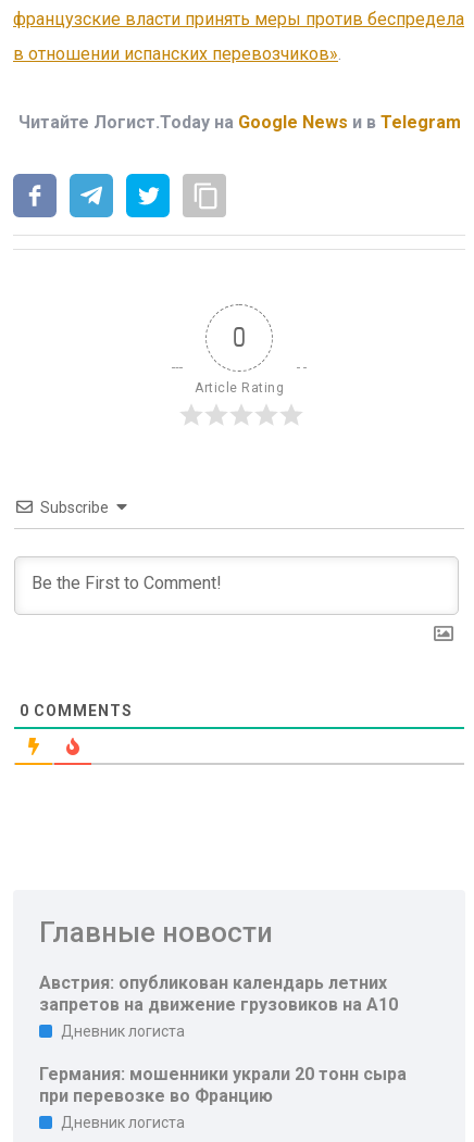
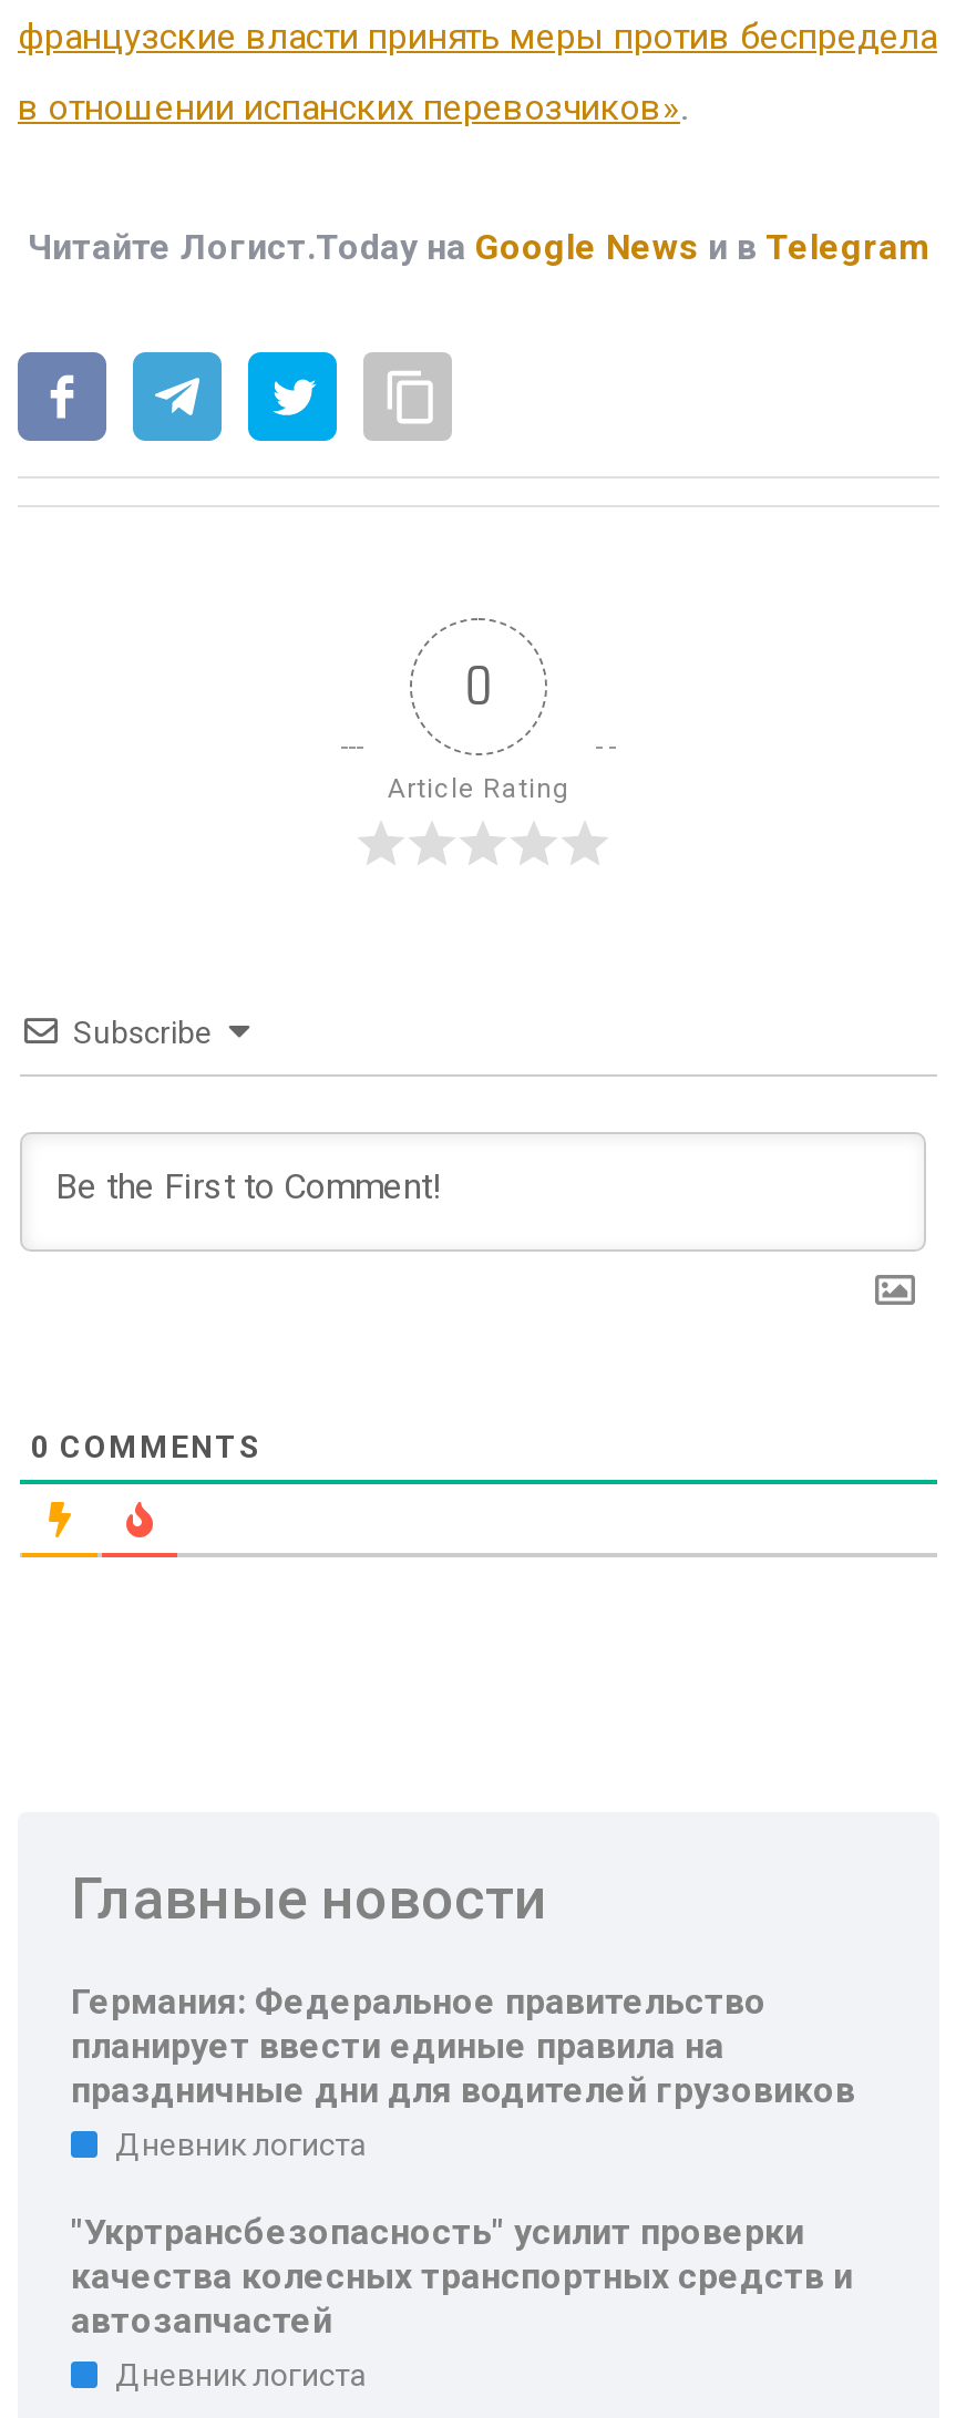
- Австрия: опубликован календарь летних
- запретов на движение грузовиков на А10
+ Германия: Федеральное правительство
+ планирует ввести единые правила на
+ праздничные дни для водителей грузовиков

- Германия: мошенники украли 20 тонн сыра
- при перевозке во Францию
+ "Укртрансбезопасность" усилит проверки
+ качества колесных транспортных средств и
+ автозапчастей
